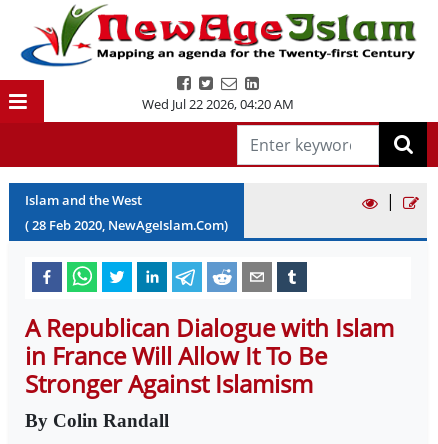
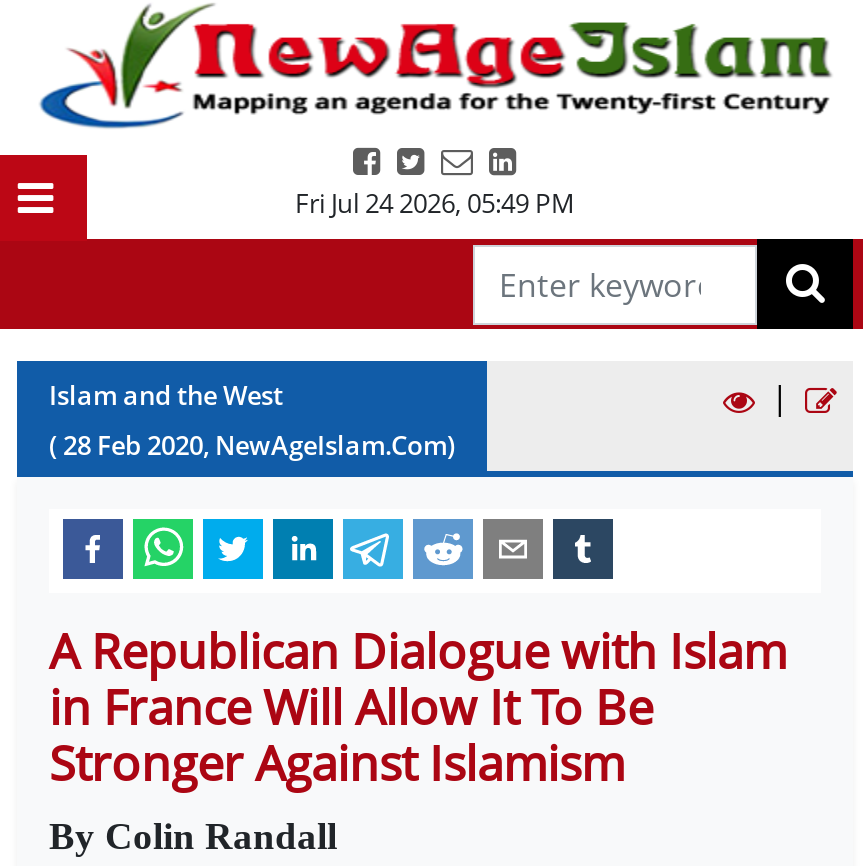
- Wed Jul 22 2026, 04:20 AM
+ Fri Jul 24 2026, 05:49 PM
